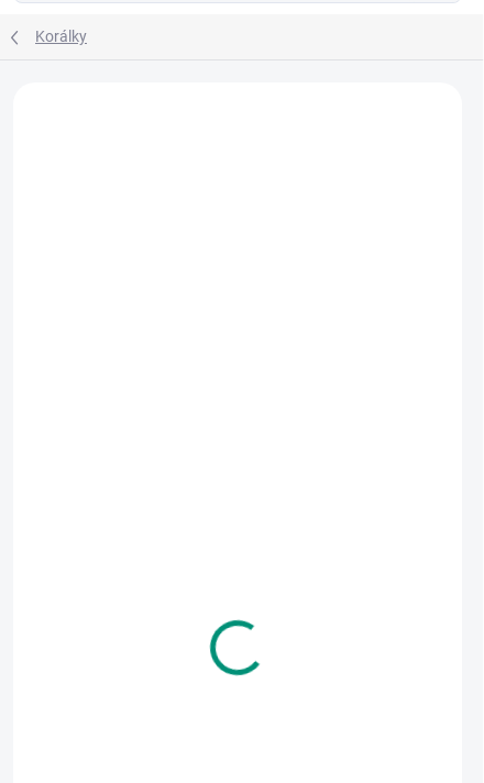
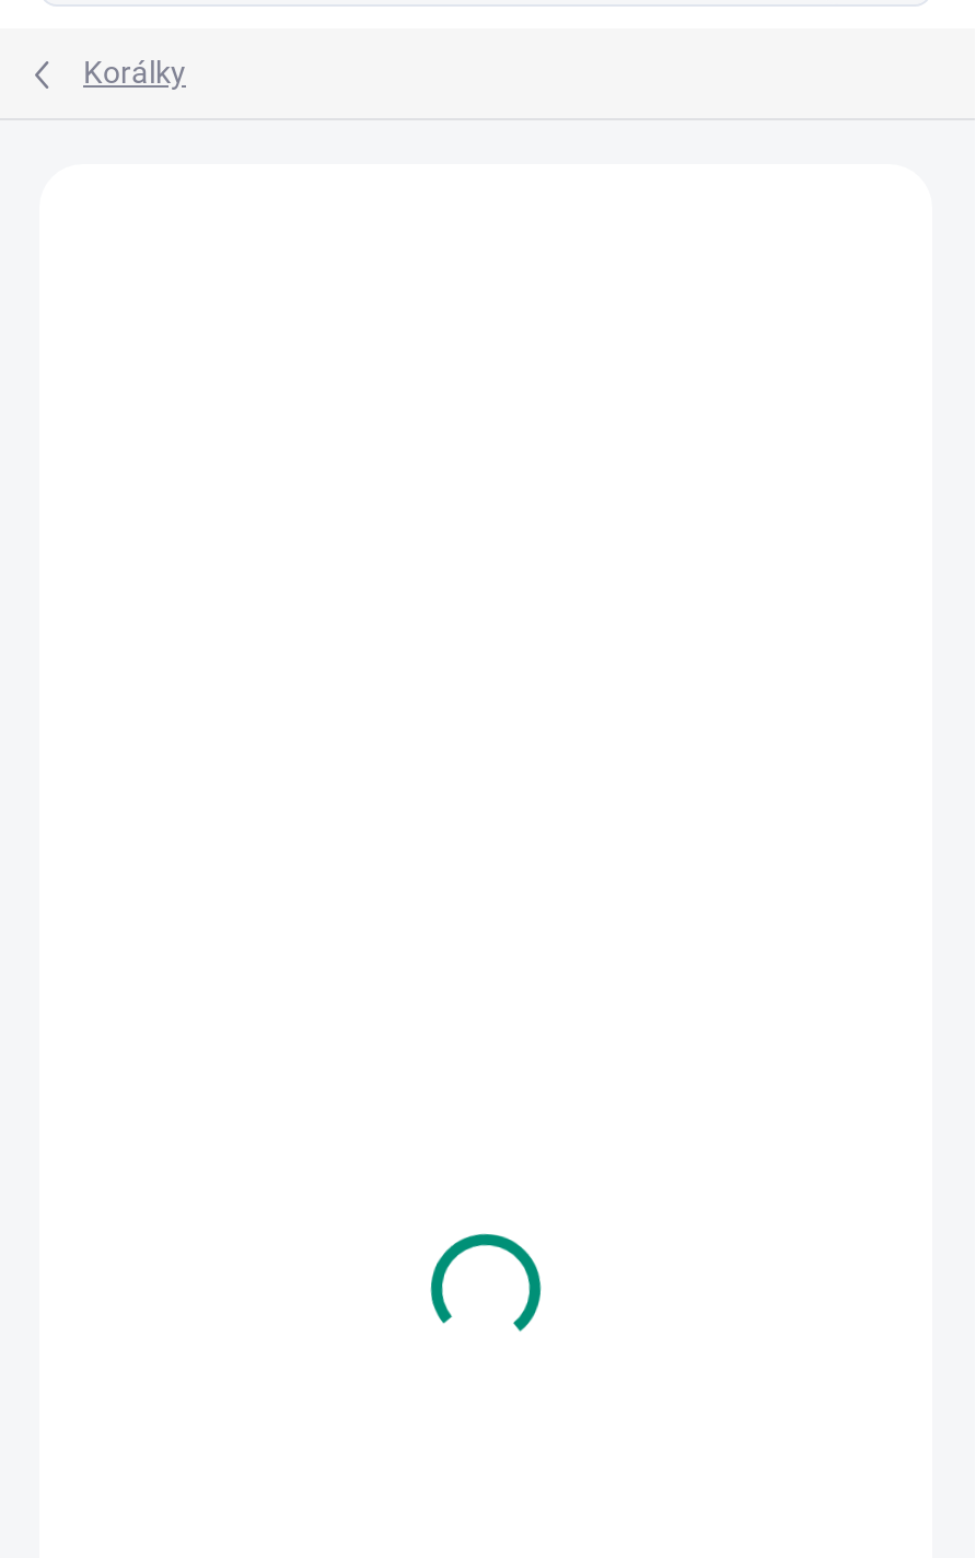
- [image]
+ [image]
